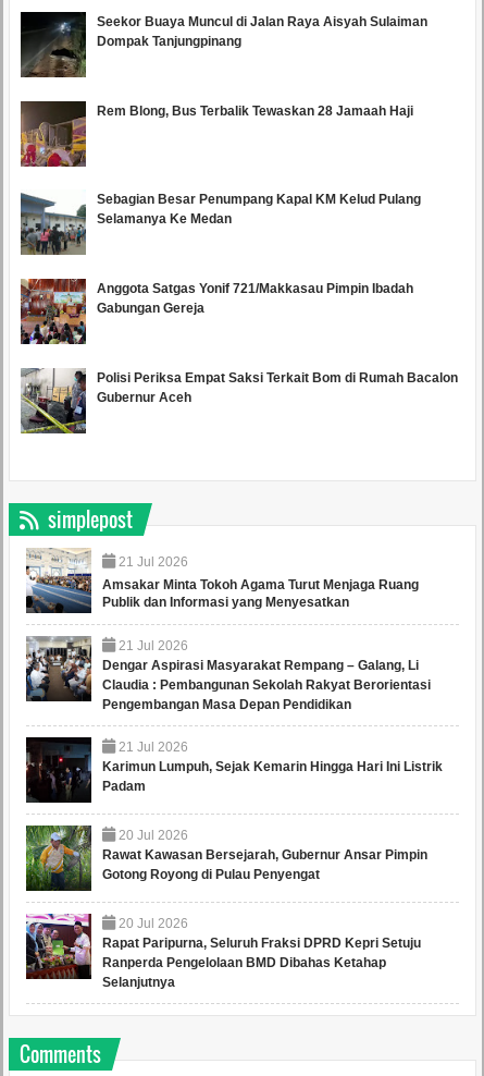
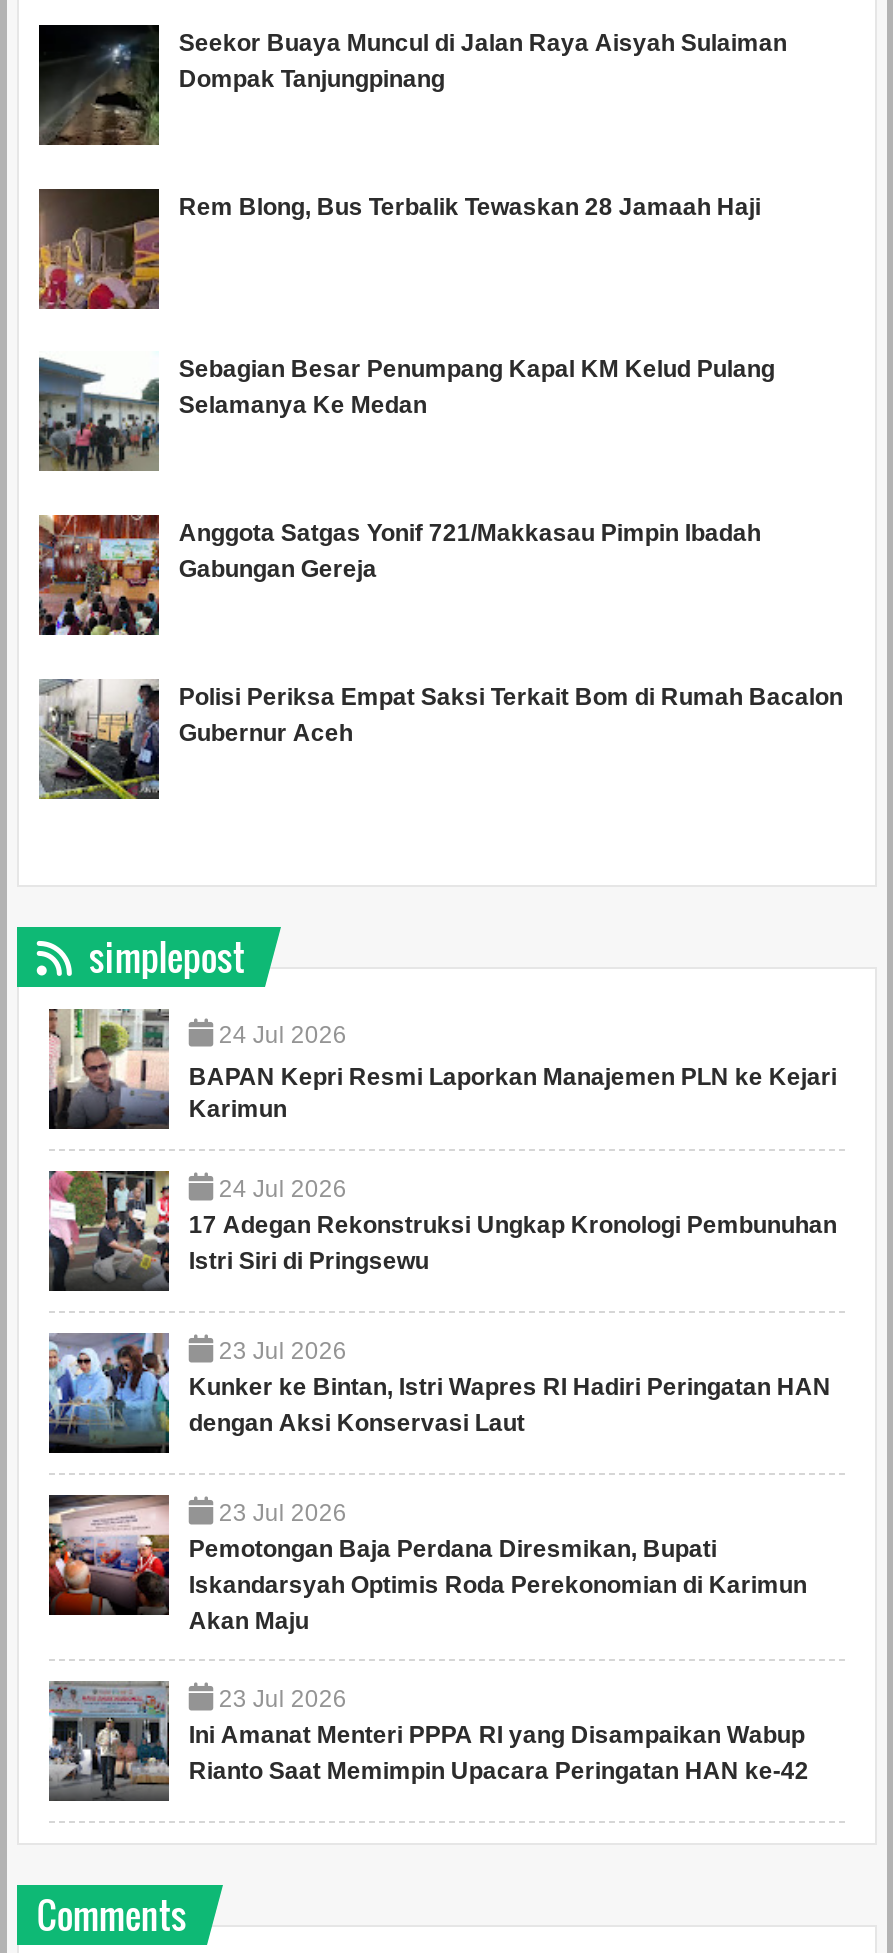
- [image]
- Amsakar Minta Tokoh Agama Turut Menjaga Ruang
- Publik dan Informasi yang Menyesatkan
+ [image]
+ BAPAN Kepri Resmi Laporkan Manajemen PLN ke Kejari
+ Karimun

- 21 Jul 2026
+ 24 Jul 2026

- [image]
- 21 Jul 2026
- Dengar Aspirasi Masyarakat Rempang – Galang, Li
- Claudia : Pembangunan Sekolah Rakyat Berorientasi
- Pengembangan Masa Depan Pendidikan
+ [image]
+ 24 Jul 2026
+ 17 Adegan Rekonstruksi Ungkap Kronologi Pembunuhan
+ Istri Siri di Pringsewu

- [image]
- 21 Jul 2026
- Karimun Lumpuh, Sejak Kemarin Hingga Hari Ini Listrik
- Padam
+ [image]
+ 23 Jul 2026
+ Kunker ke Bintan, Istri Wapres RI Hadiri Peringatan HAN
+ dengan Aksi Konservasi Laut

- [image]
- 20 Jul 2026
- Rawat Kawasan Bersejarah, Gubernur Ansar Pimpin
- Gotong Royong di Pulau Penyengat
+ [image]
+ 23 Jul 2026
+ Pemotongan Baja Perdana Diresmikan, Bupati
+ Iskandarsyah Optimis Roda Perekonomian di Karimun
+ Akan Maju

- [image]
- 20 Jul 2026
- Rapat Paripurna, Seluruh Fraksi DPRD Kepri Setuju
- Ranperda Pengelolaan BMD Dibahas Ketahap
- Selanjutnya
+ [image]
+ 23 Jul 2026
+ Ini Amanat Menteri PPPA RI yang Disampaikan Wabup
+ Rianto Saat Memimpin Upacara Peringatan HAN ke-42
